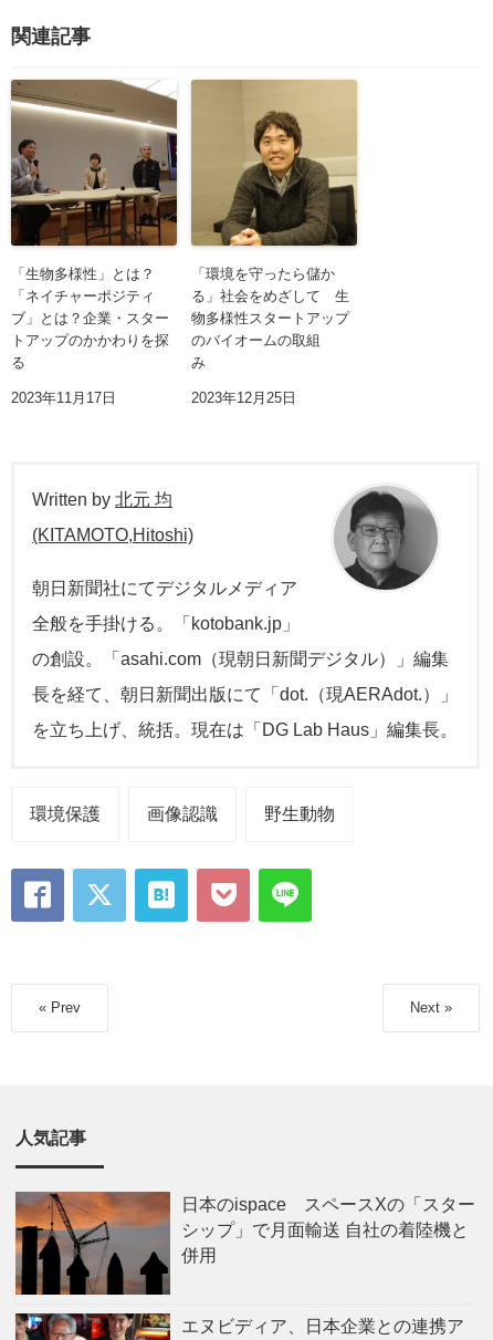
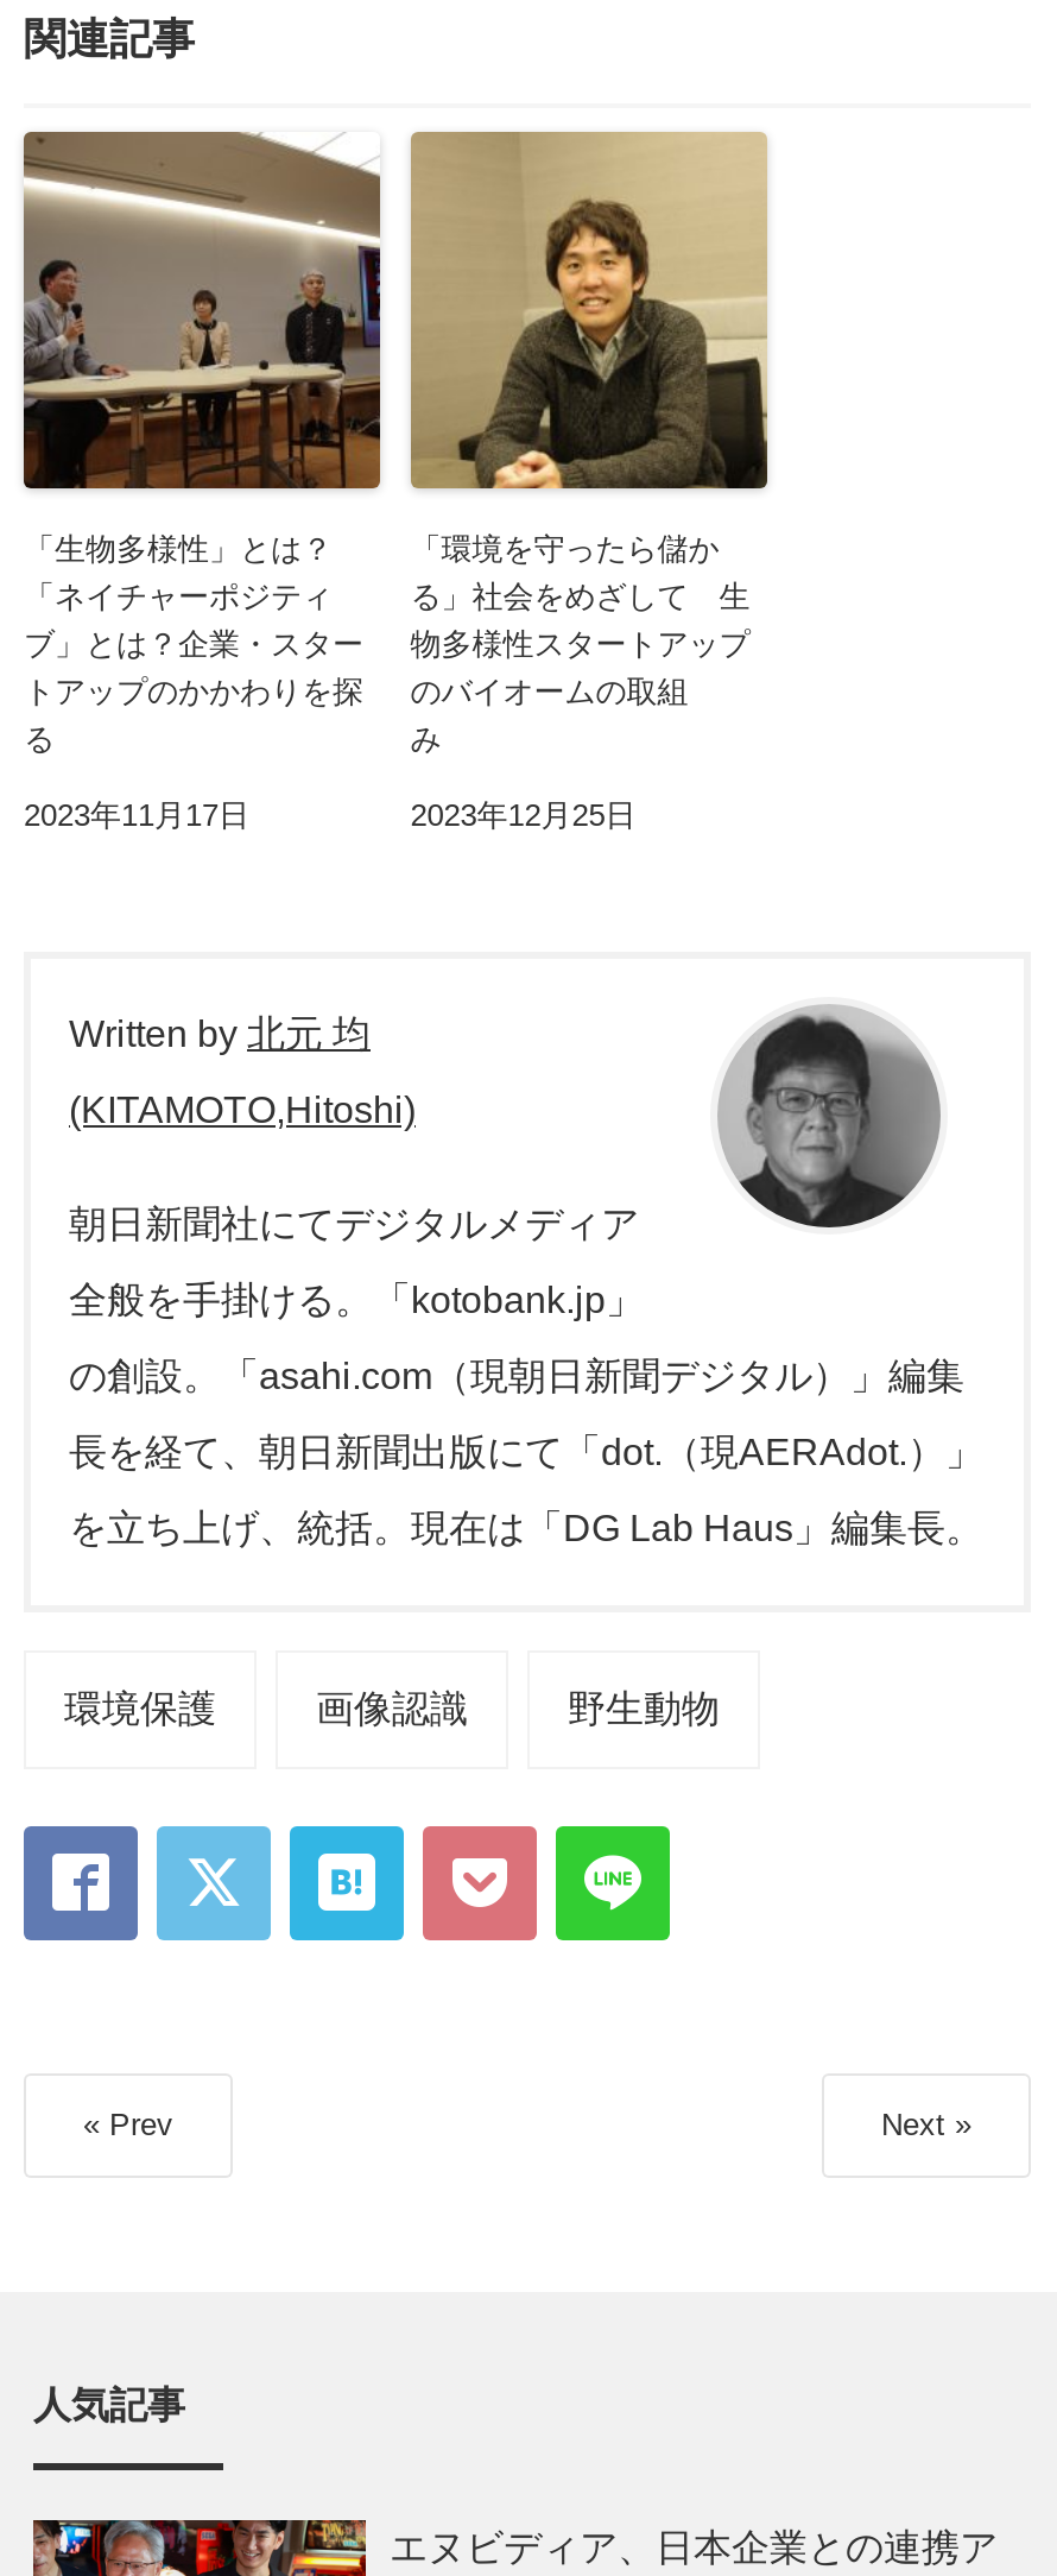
- [image]
- 日本のispace スペースXの「スター
- シップ」で月面輸送 自社の着陸機と
- 併用
